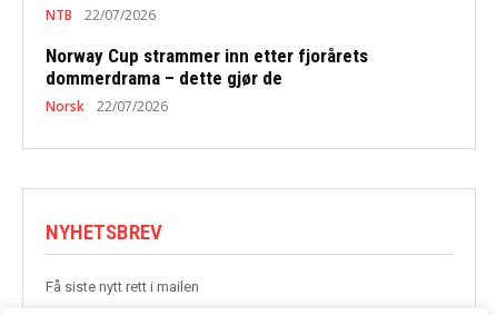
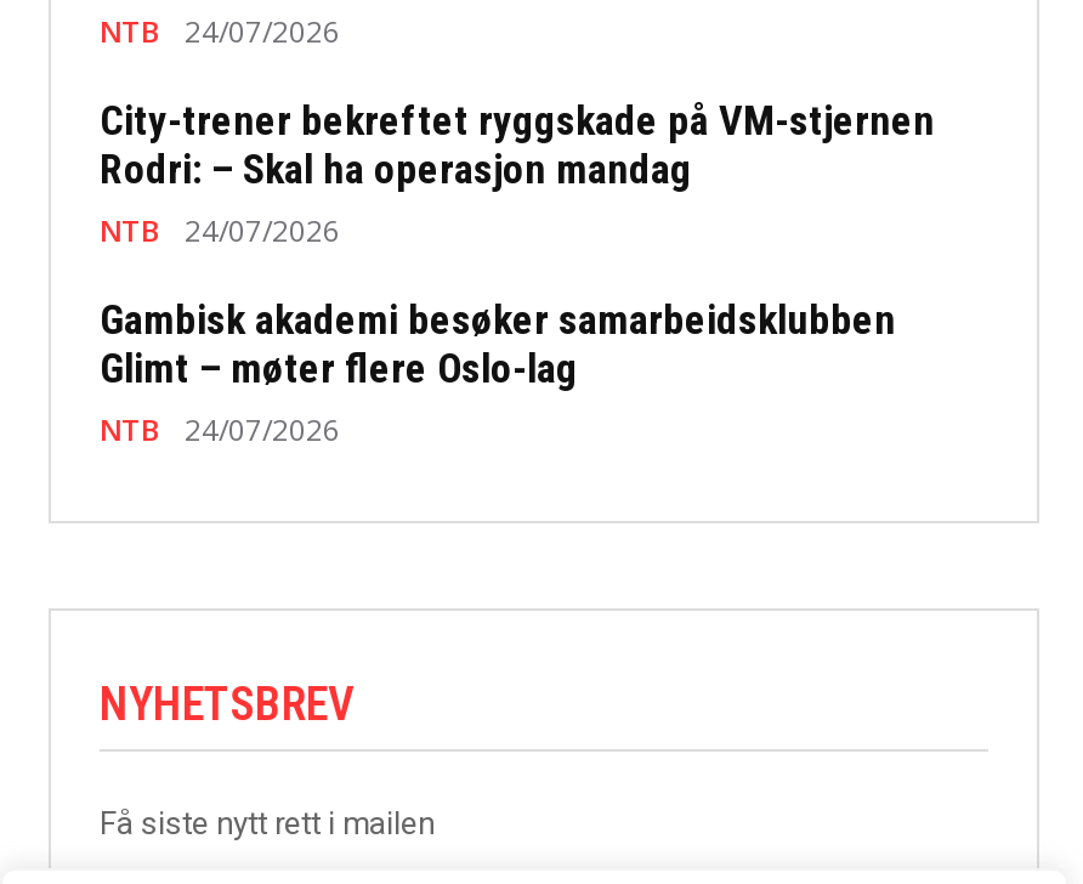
- 22/07/2026
- Norway Cup strammer inn etter fjorårets
- dommerdrama – dette gjør de
- Norsk
- 22/07/2026
+ 24/07/2026
+ City-trener bekreftet ryggskade på VM-stjernen
+ Rodri: – Skal ha operasjon mandag
+ NTB
+ 24/07/2026
+ Gambisk akademi besøker samarbeidsklubben
+ Glimt – møter flere Oslo-lag
+ NTB
+ 24/07/2026
